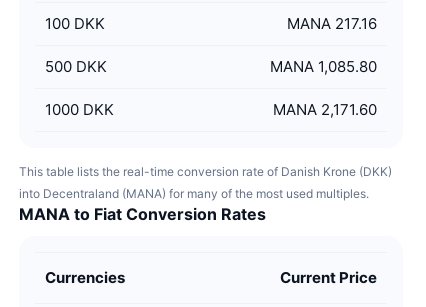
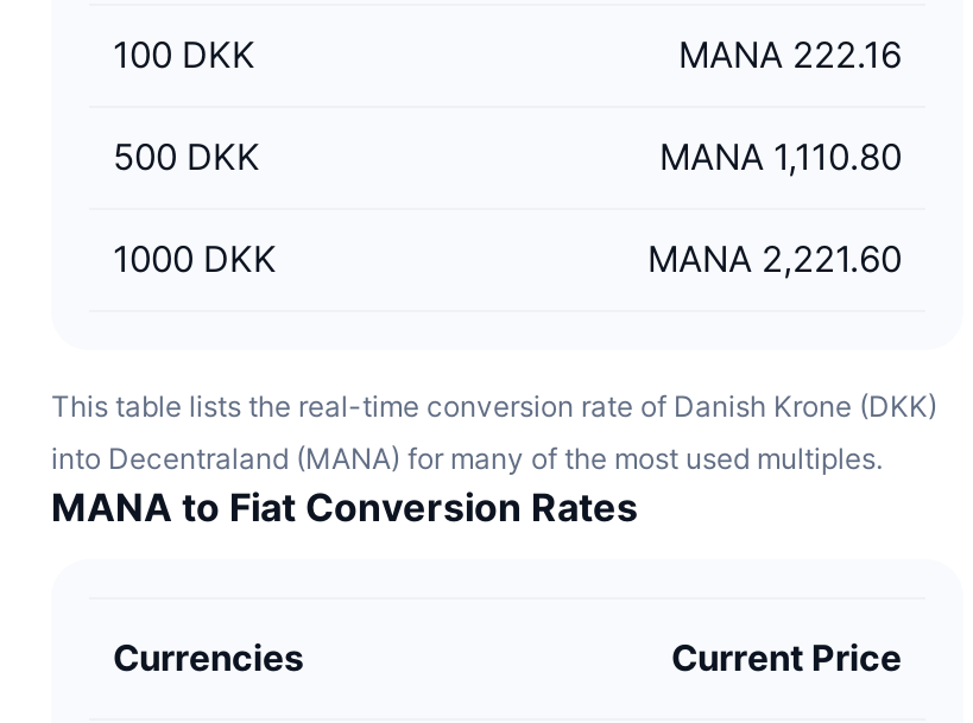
- MANA 217.16
+ MANA 222.16

- MANA 1,085.80
+ MANA 1,110.80

- MANA 2,171.60
+ MANA 2,221.60
